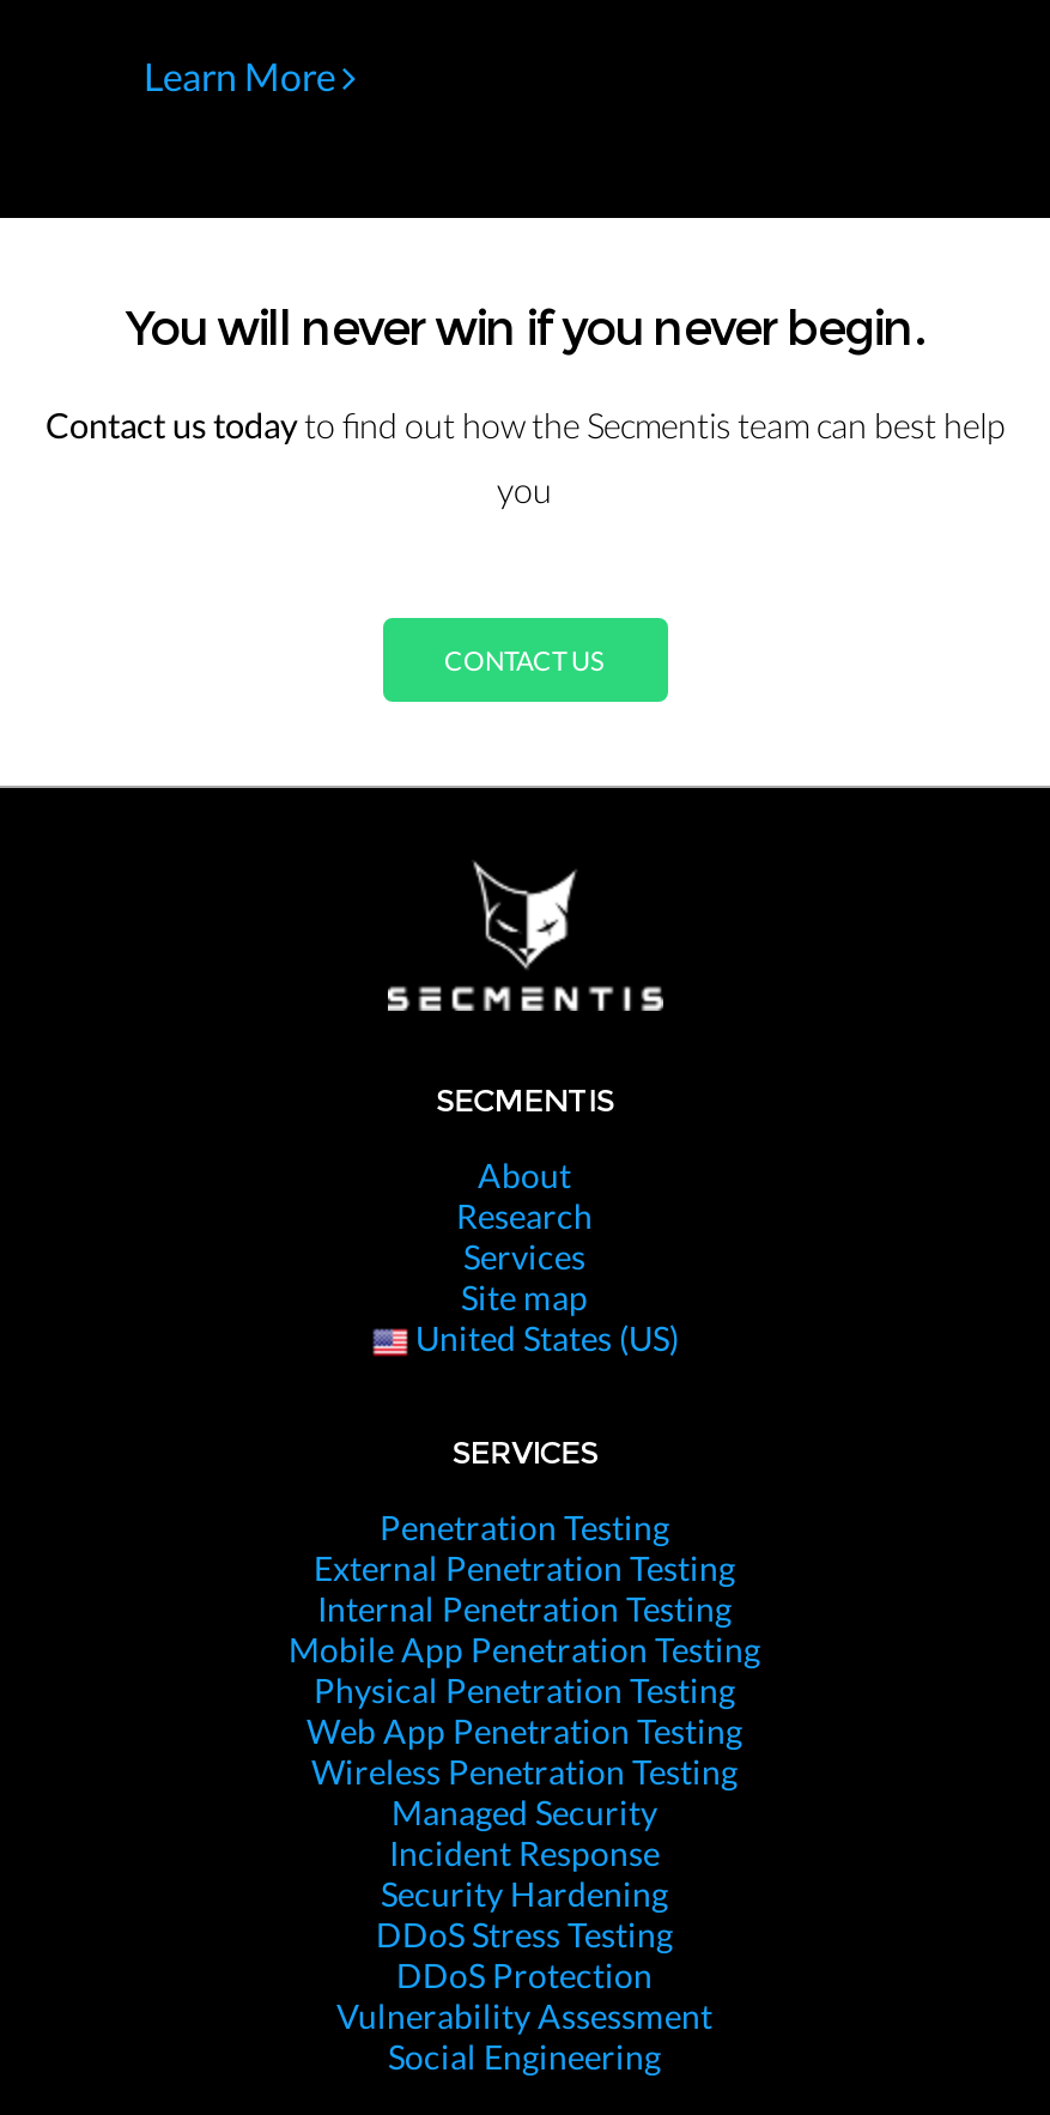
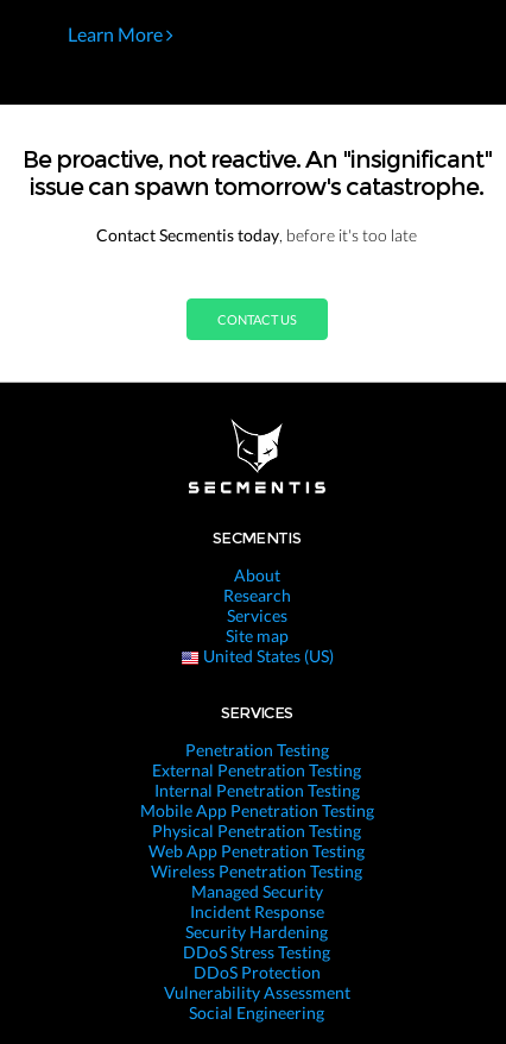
- You will never win if you never begin.
- Contact us today to find out how the Secmentis team can best help
- you
+ Be proactive, not reactive. An "insignificant"
+ issue can spawn tomorrow's catastrophe.
+ Contact Secmentis today, before it's too late
